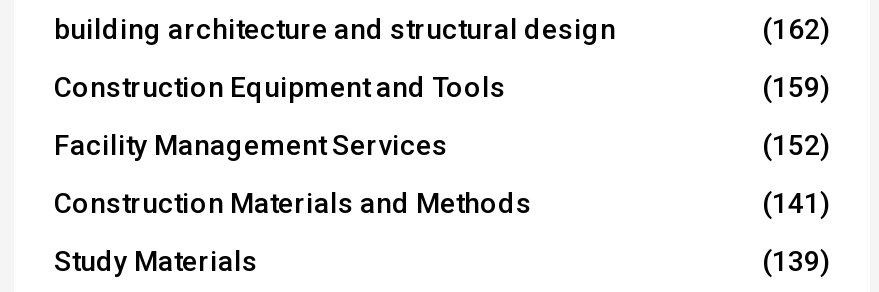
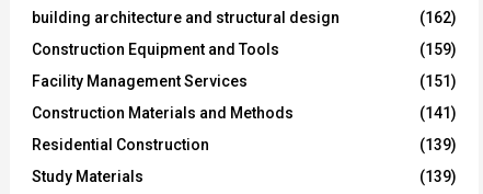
- (152)
+ (151)

+ Residential Construction
+ (139)
